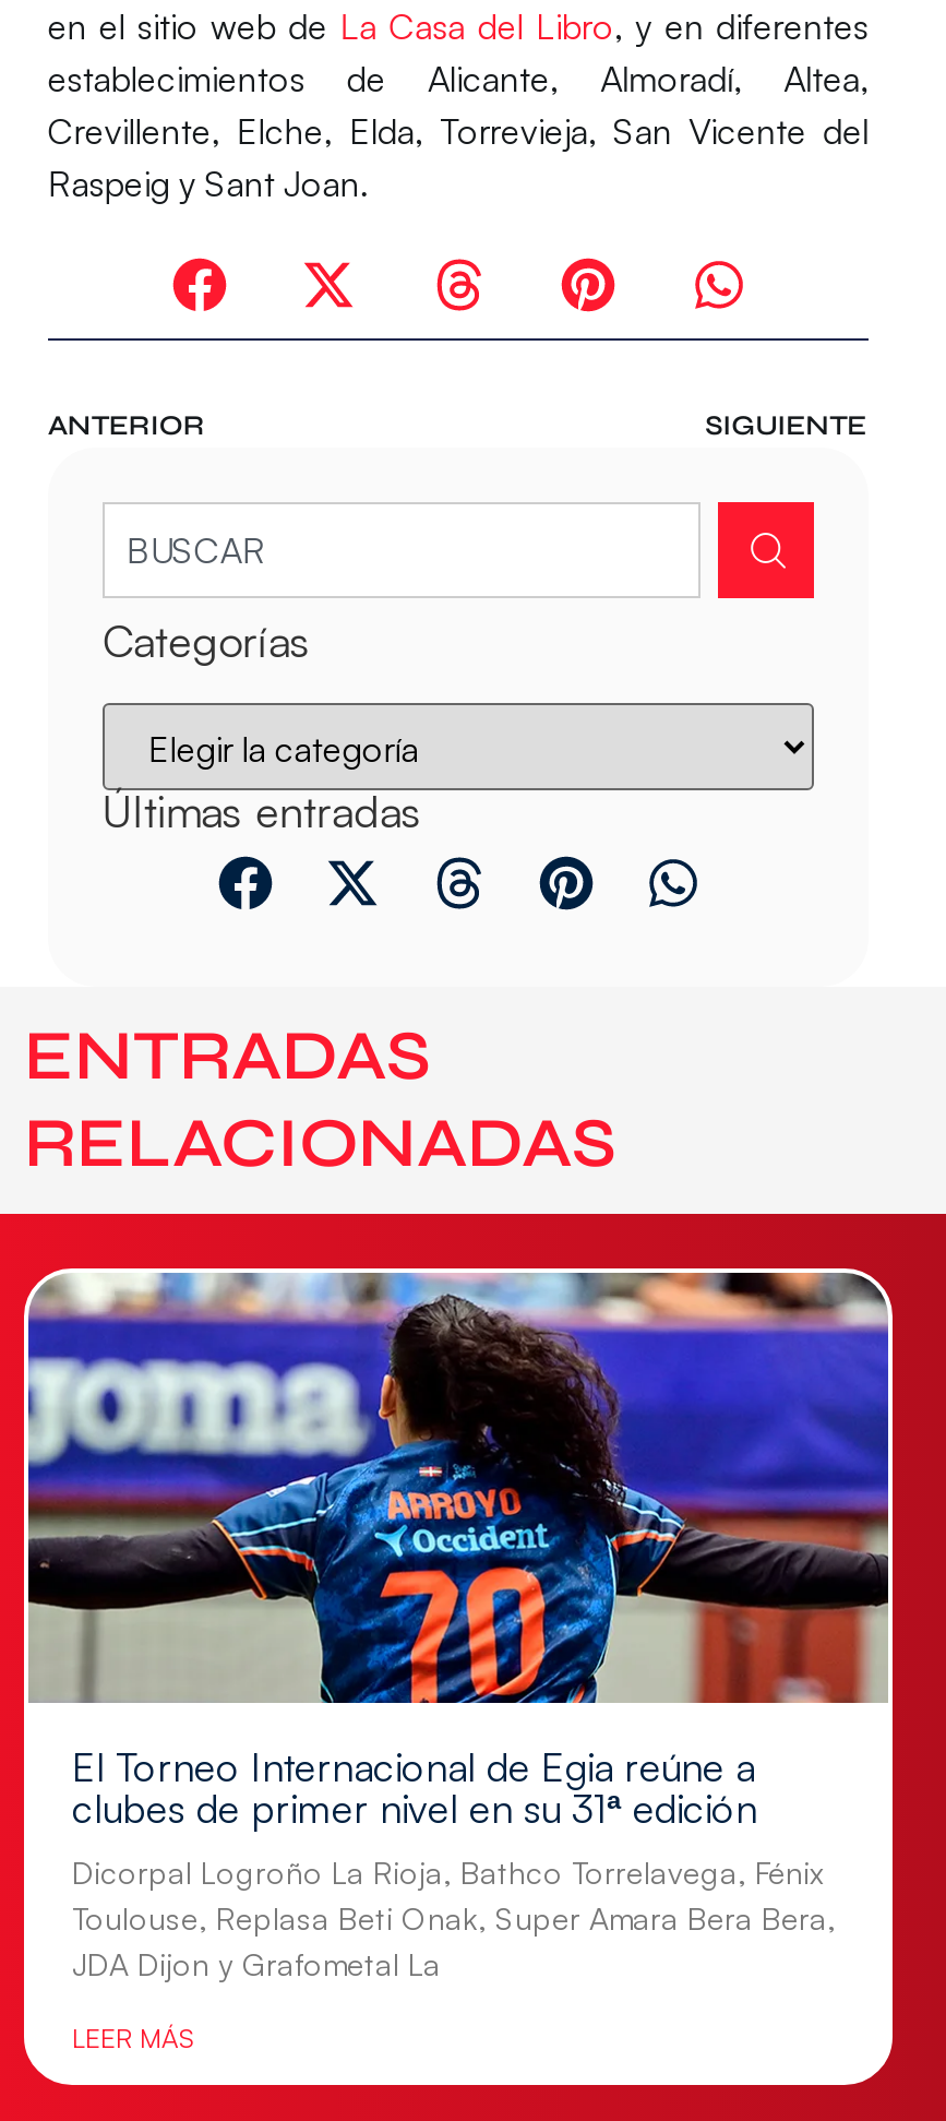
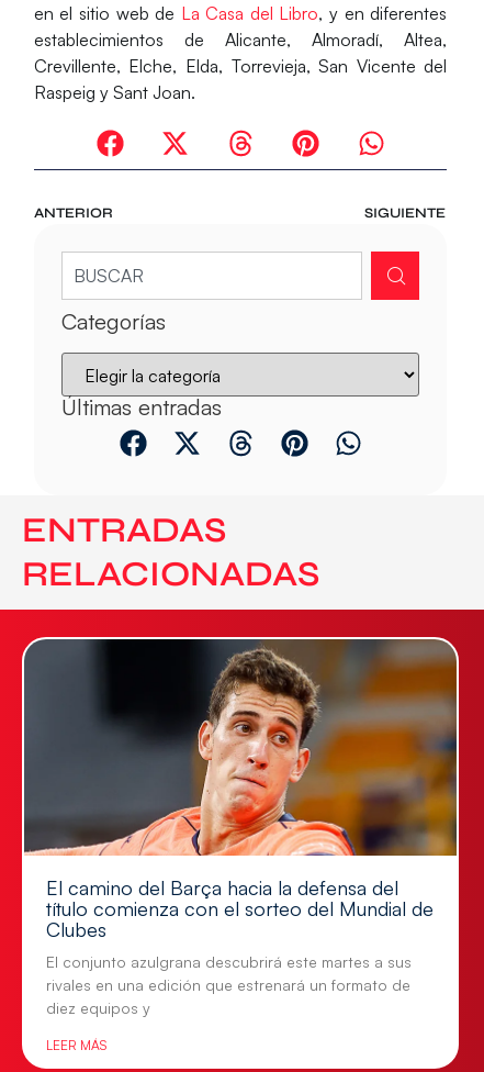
- [image]
- El Torneo Internacional de Egia reúne a
- clubes de primer nivel en su 31ª edición
+ [image]
+ El camino del Barça hacia la defensa del
+ título comienza con el sorteo del Mundial de
+ Clubes

- Dicorpal Logroño La Rioja, Bathco Torrelavega, Fénix
- Toulouse, Replasa Beti Onak, Super Amara Bera Bera,
- JDA Dijon y Grafometal La
+ El conjunto azulgrana descubrirá este martes a sus
+ rivales en una edición que estrenará un formato de
+ diez equipos y
